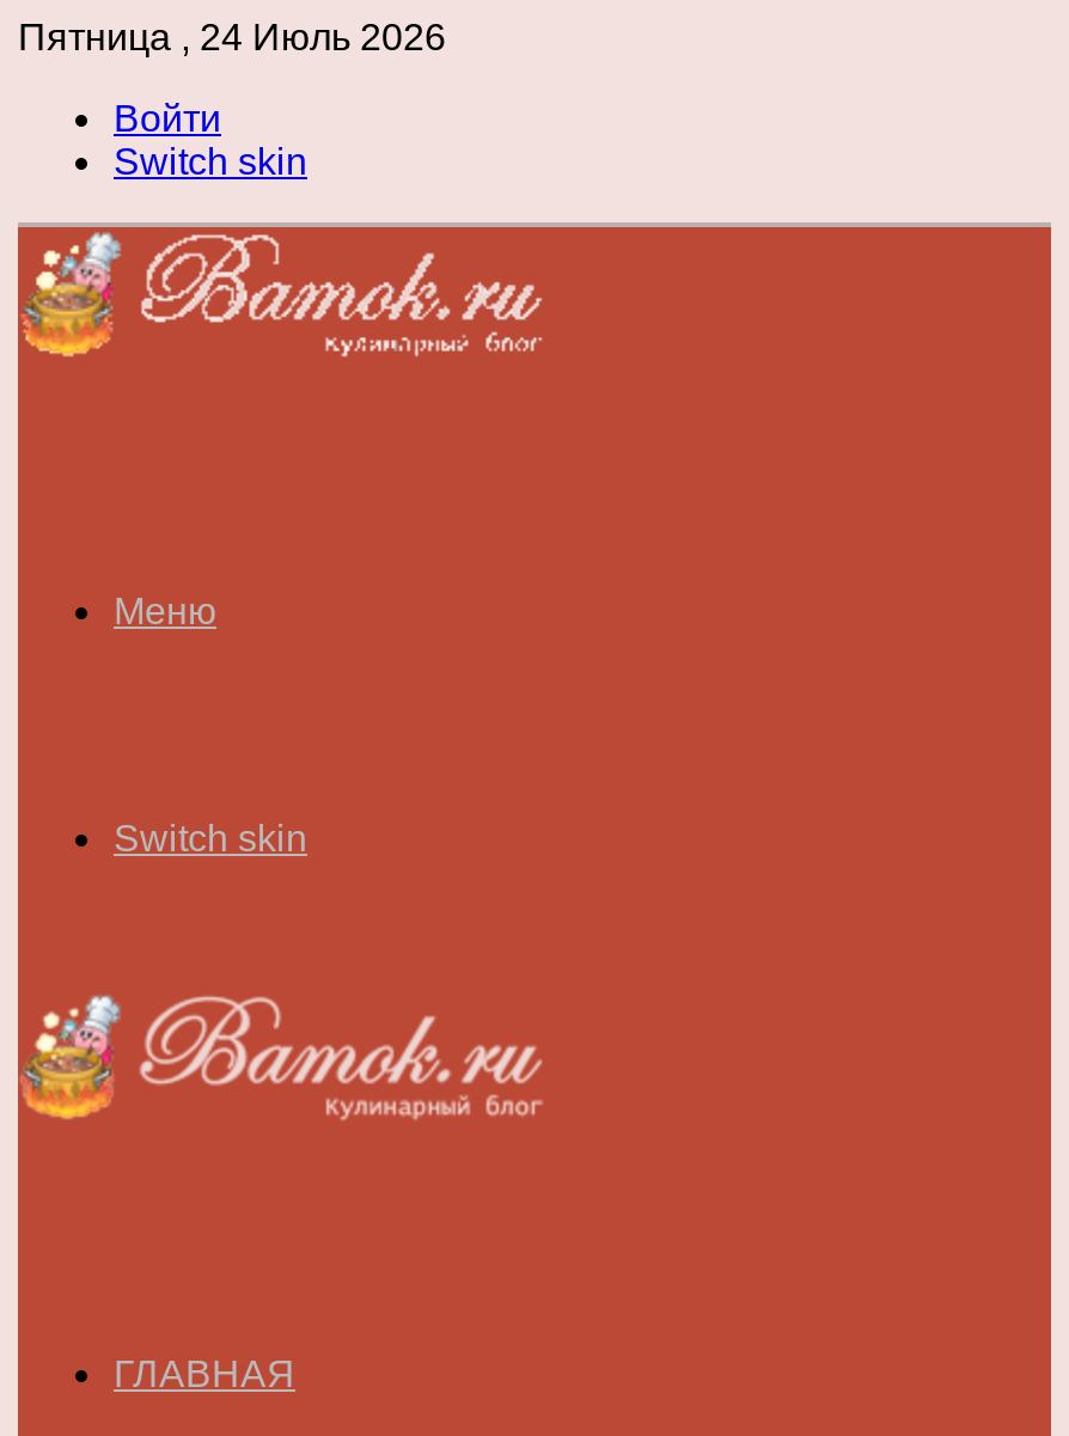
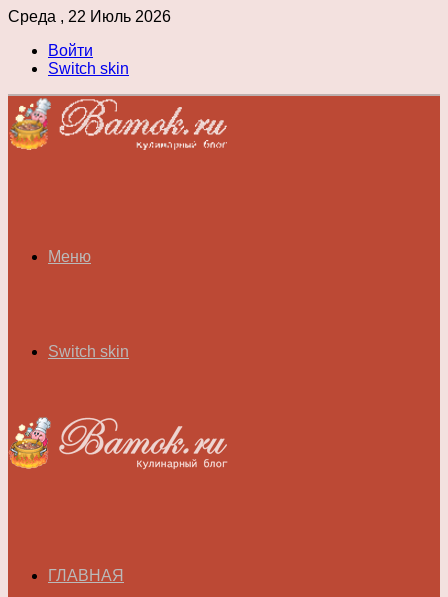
- Пятница , 24 Июль 2026
+ Среда , 22 Июль 2026
